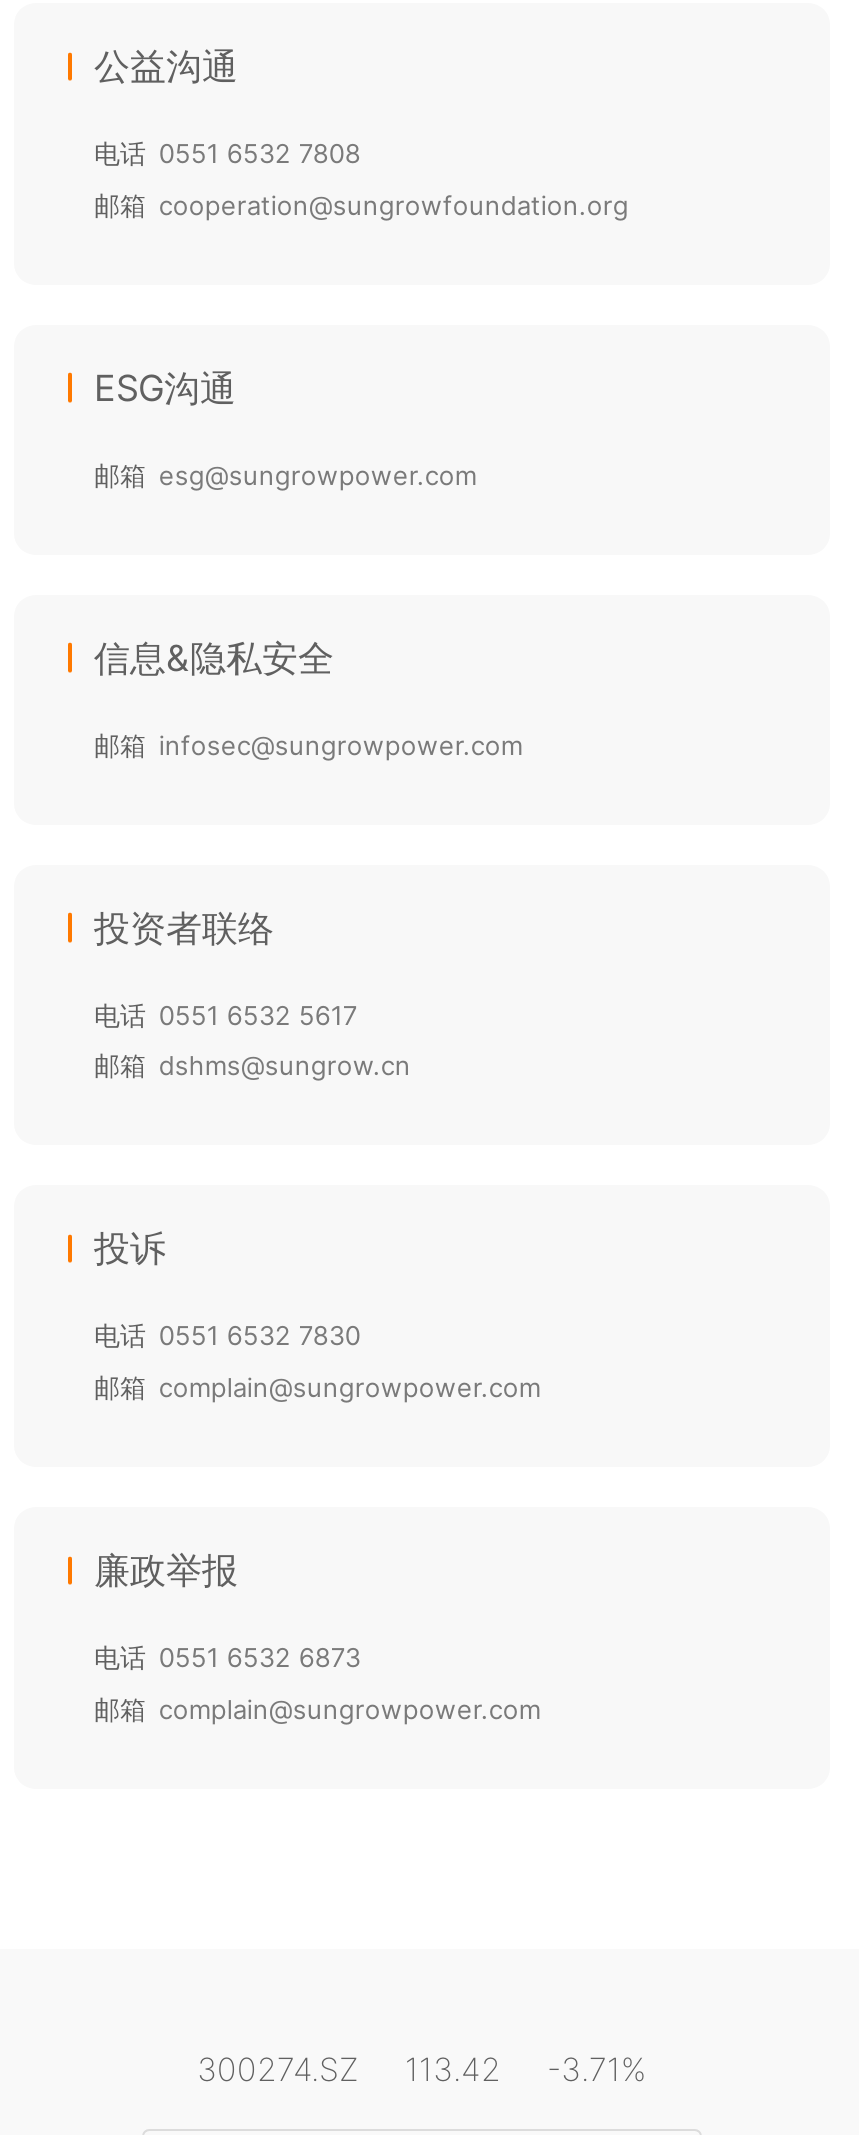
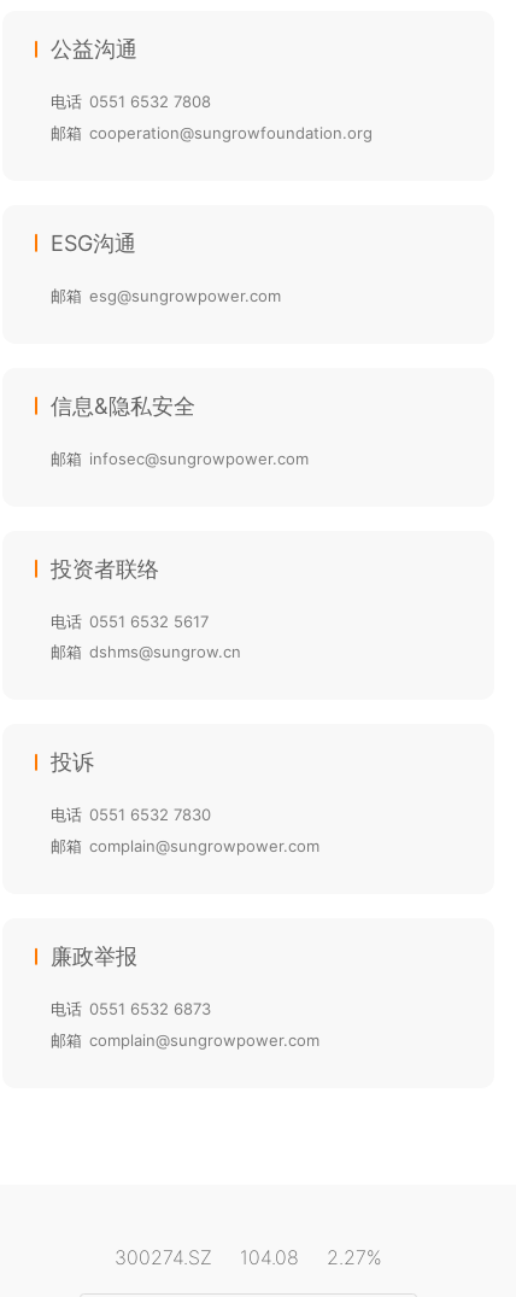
- 113.42
+ 104.08

- -3.71%
+ 2.27%
